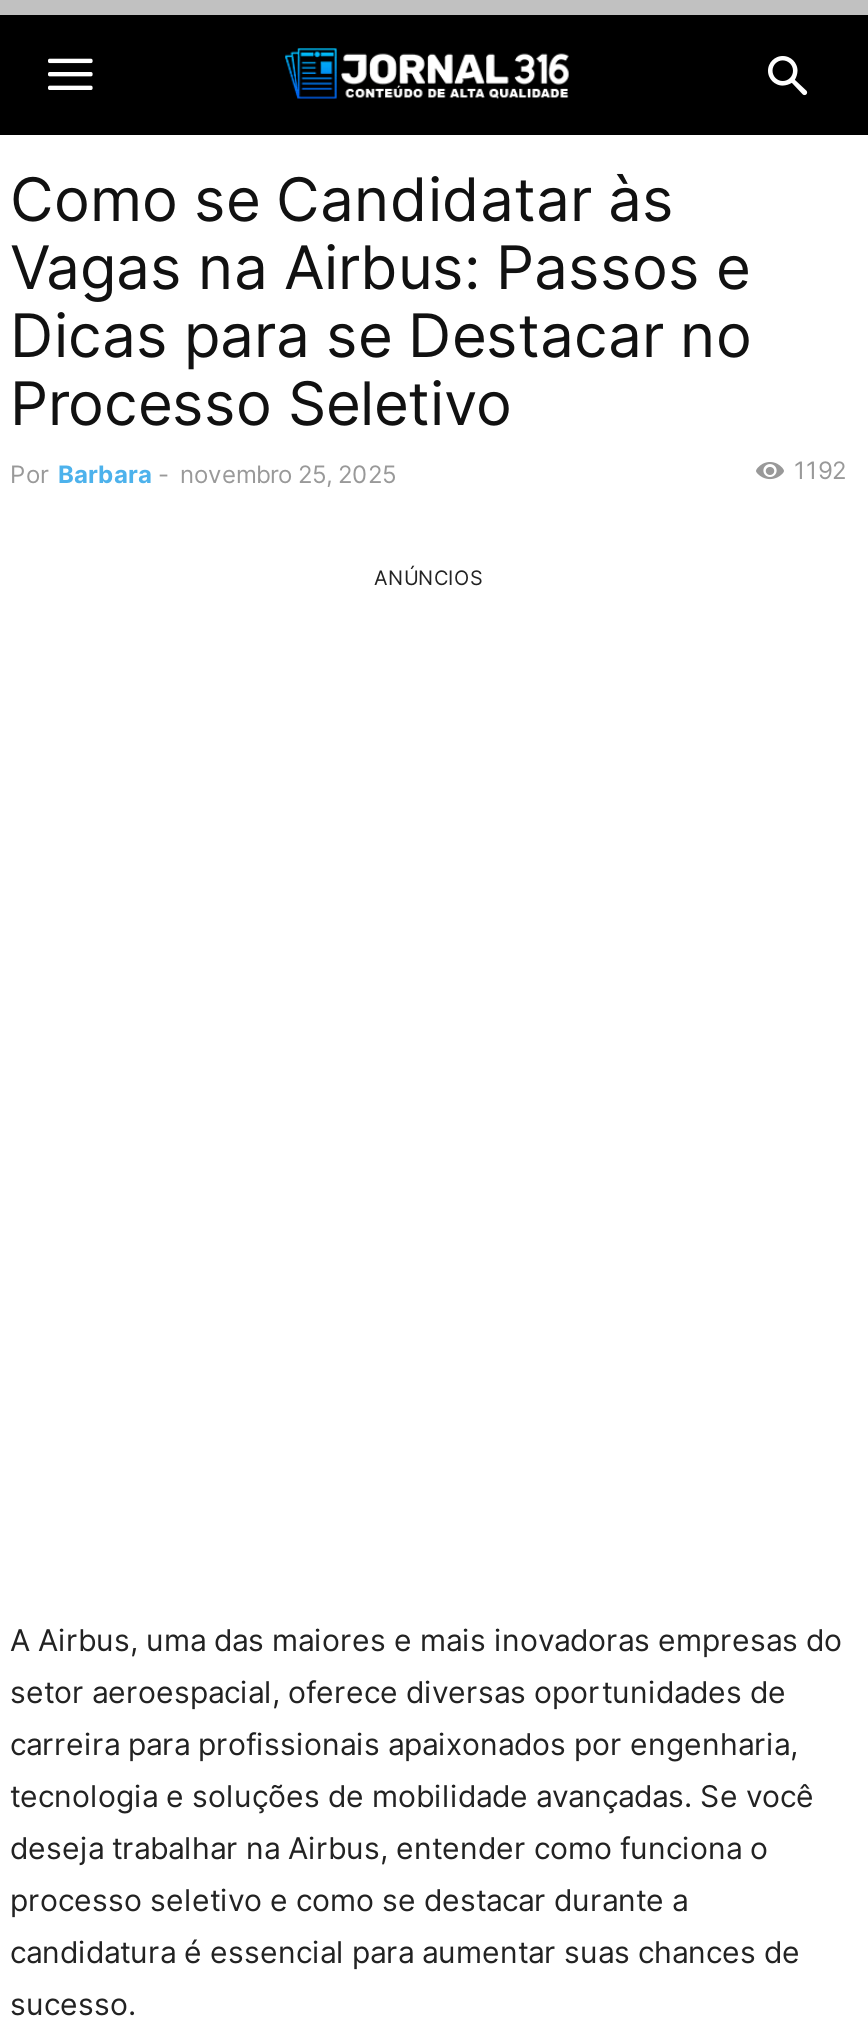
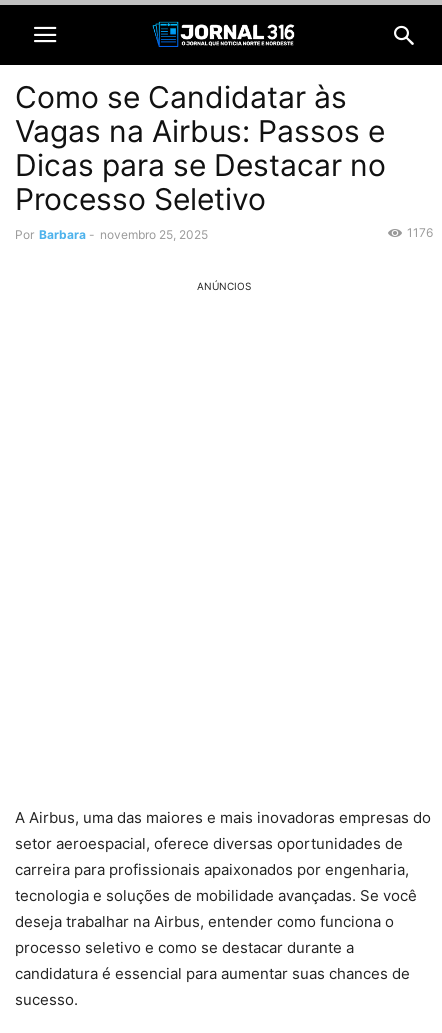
- 1192
+ 1176
